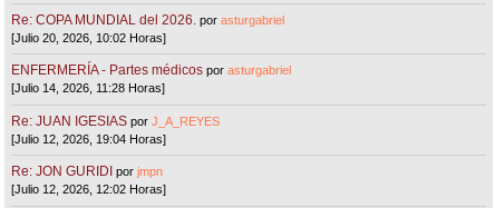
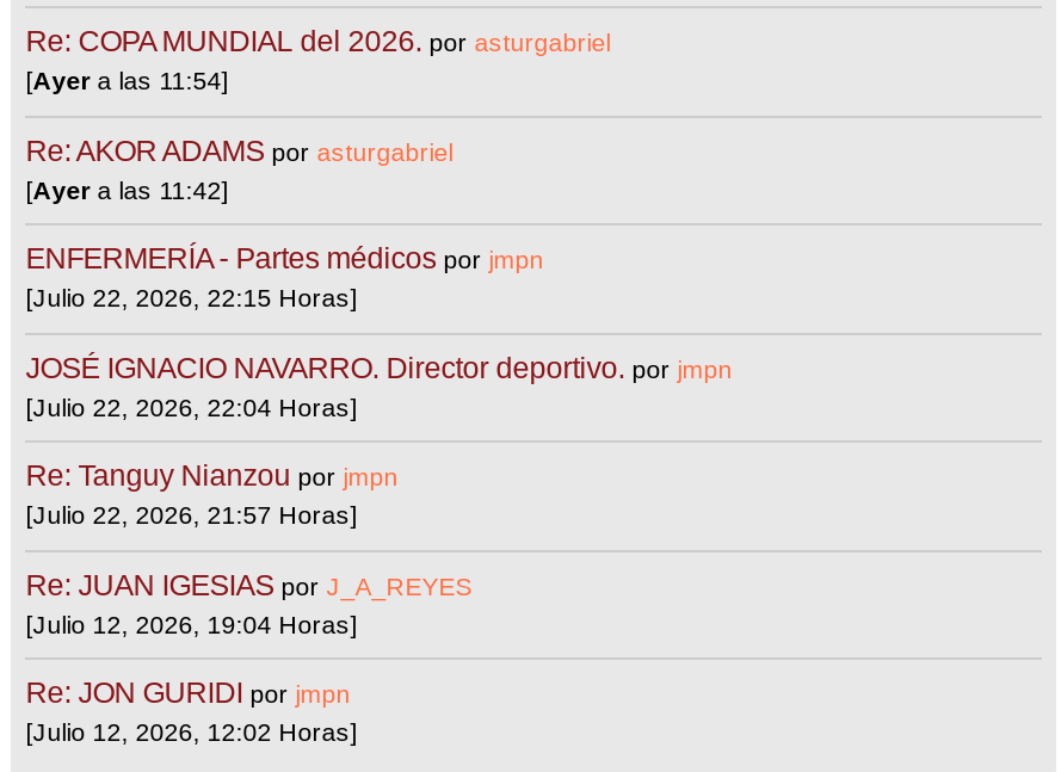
- [Julio 20, 2026, 10:02 Horas]
- ENFERMERÍA - Partes médicos por asturgabriel
- [Julio 14, 2026, 11:28 Horas]
+ [Ayer a las 11:54]
+ Re: AKOR ADAMS por asturgabriel
+ [Ayer a las 11:42]
+ ENFERMERÍA - Partes médicos por jmpn
+ [Julio 22, 2026, 22:15 Horas]
+ JOSÉ IGNACIO NAVARRO. Director deportivo. por jmpn
+ [Julio 22, 2026, 22:04 Horas]
+ Re: Tanguy Nianzou por jmpn
+ [Julio 22, 2026, 21:57 Horas]
